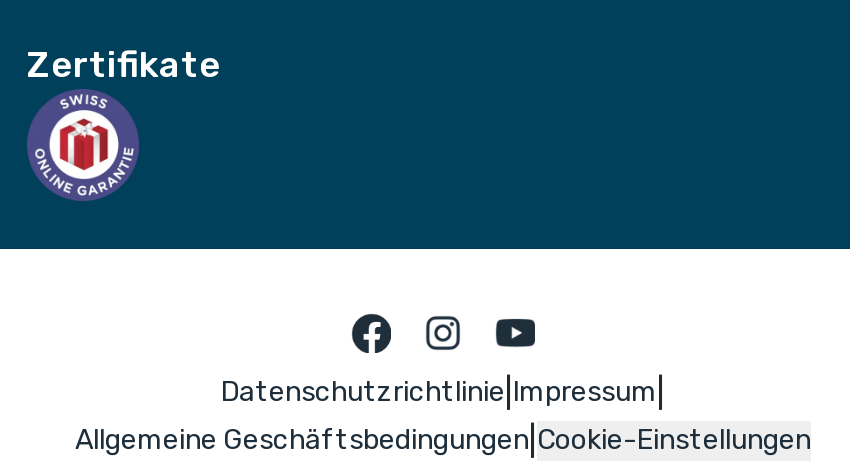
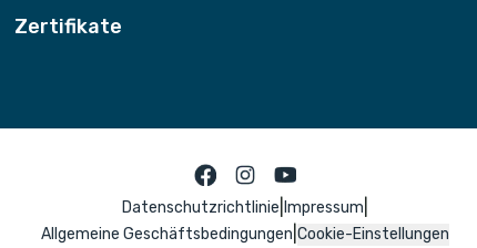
- [image]
